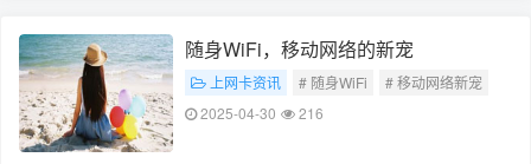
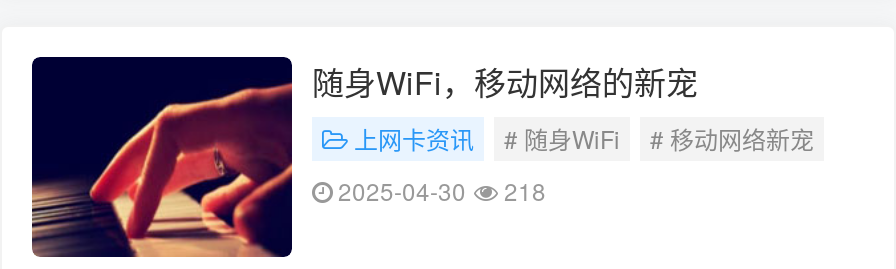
- [image]
- 2025-04-30 216
+ [image]
+ 2025-04-30 218
